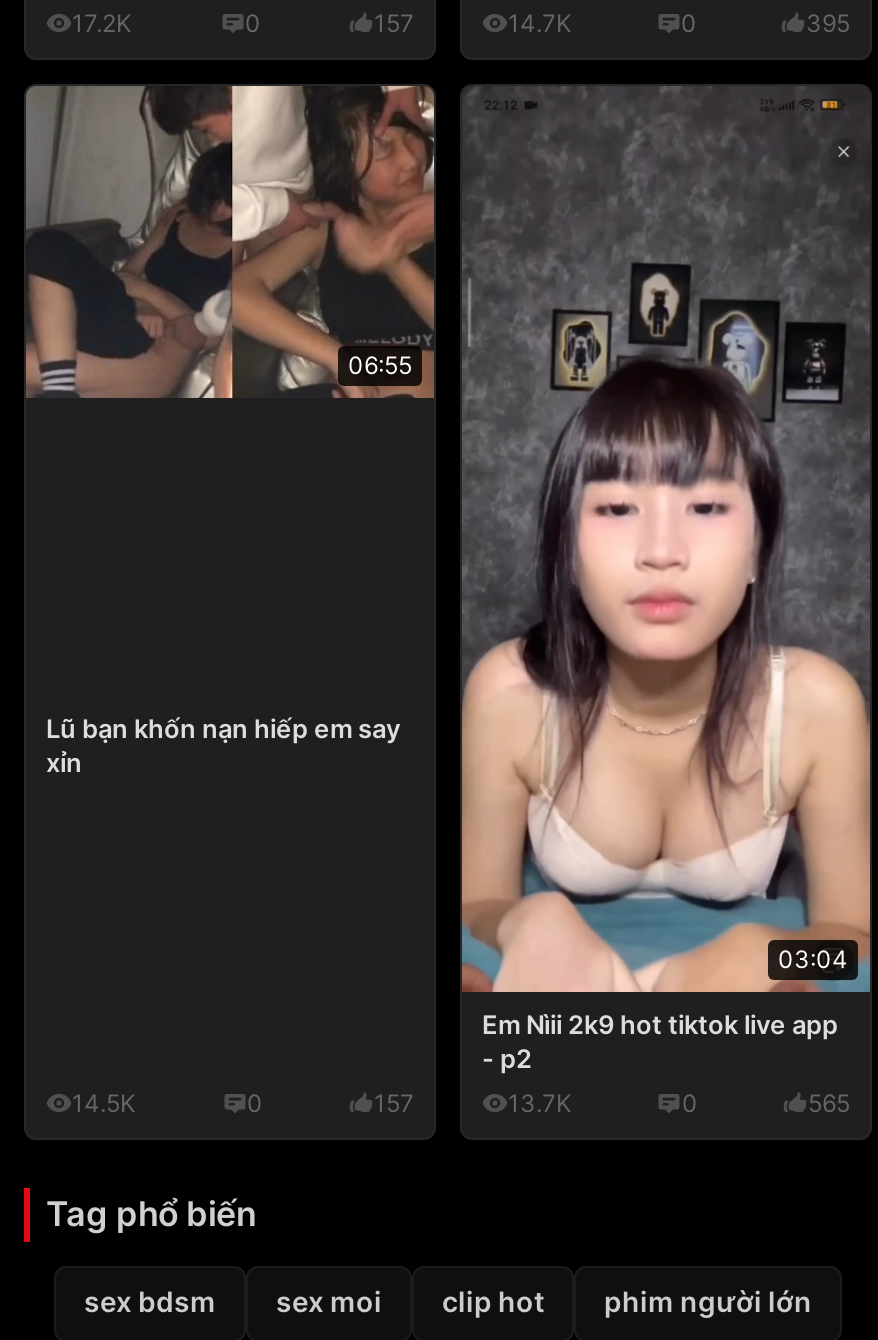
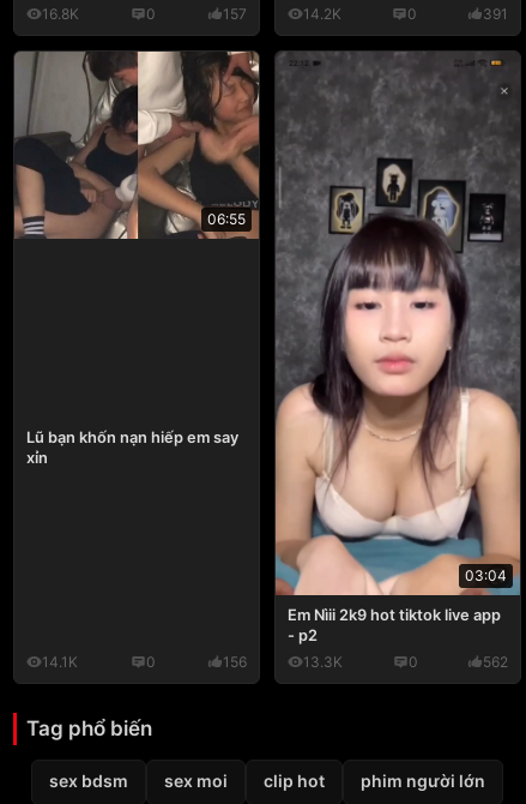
- 17.2K
+ 16.8K

- 14.7K
+ 14.2K

- 395
+ 391

- 14.5K
+ 14.1K

- 157
+ 156

- 13.7K
+ 13.3K

- 565
+ 562
